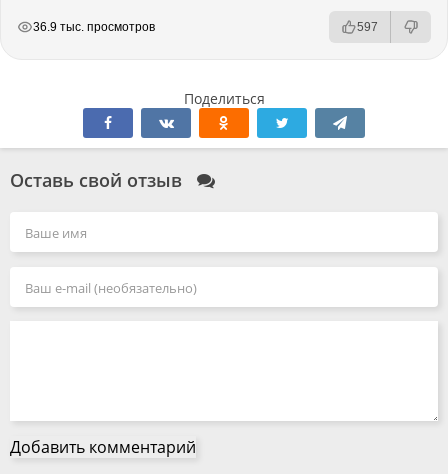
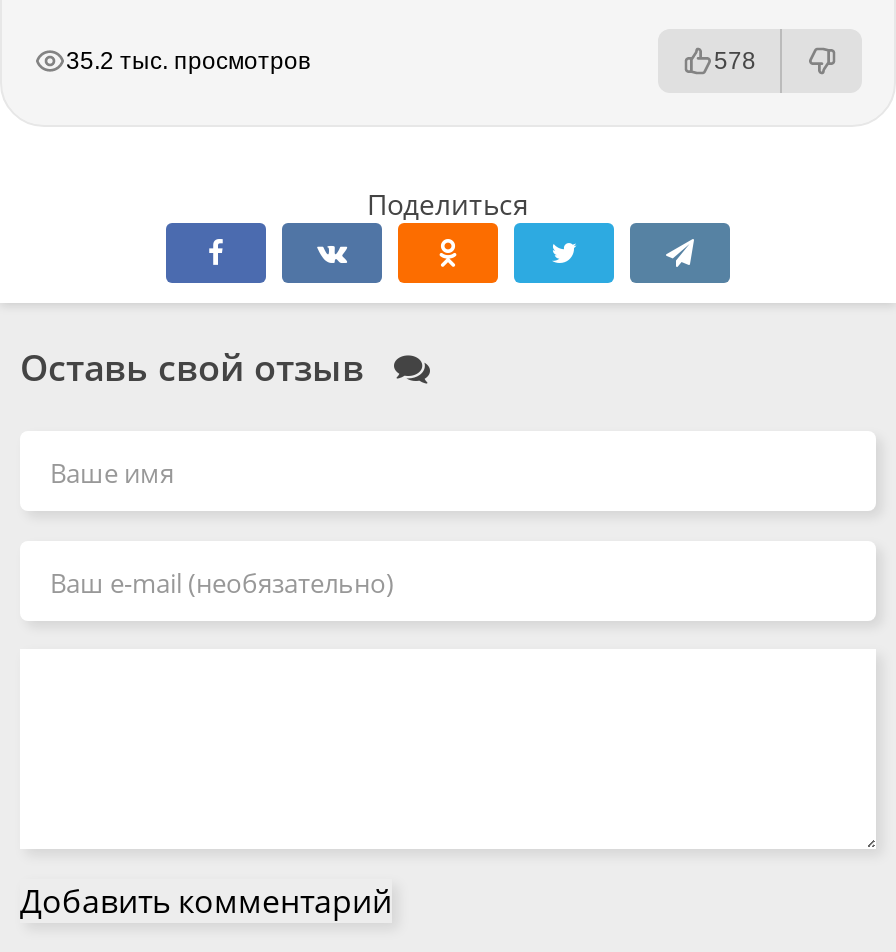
- 36.9 тыс. просмотров
+ 35.2 тыс. просмотров

- 597
+ 578
